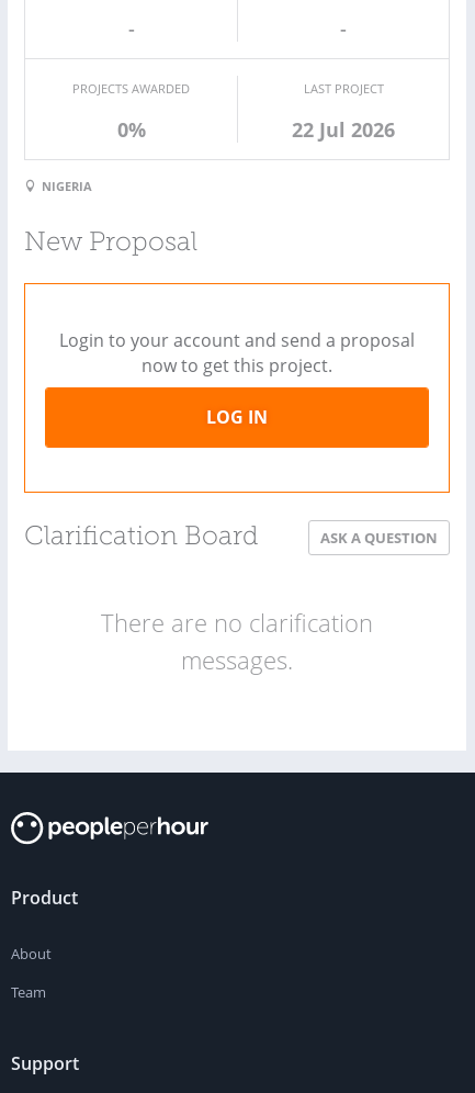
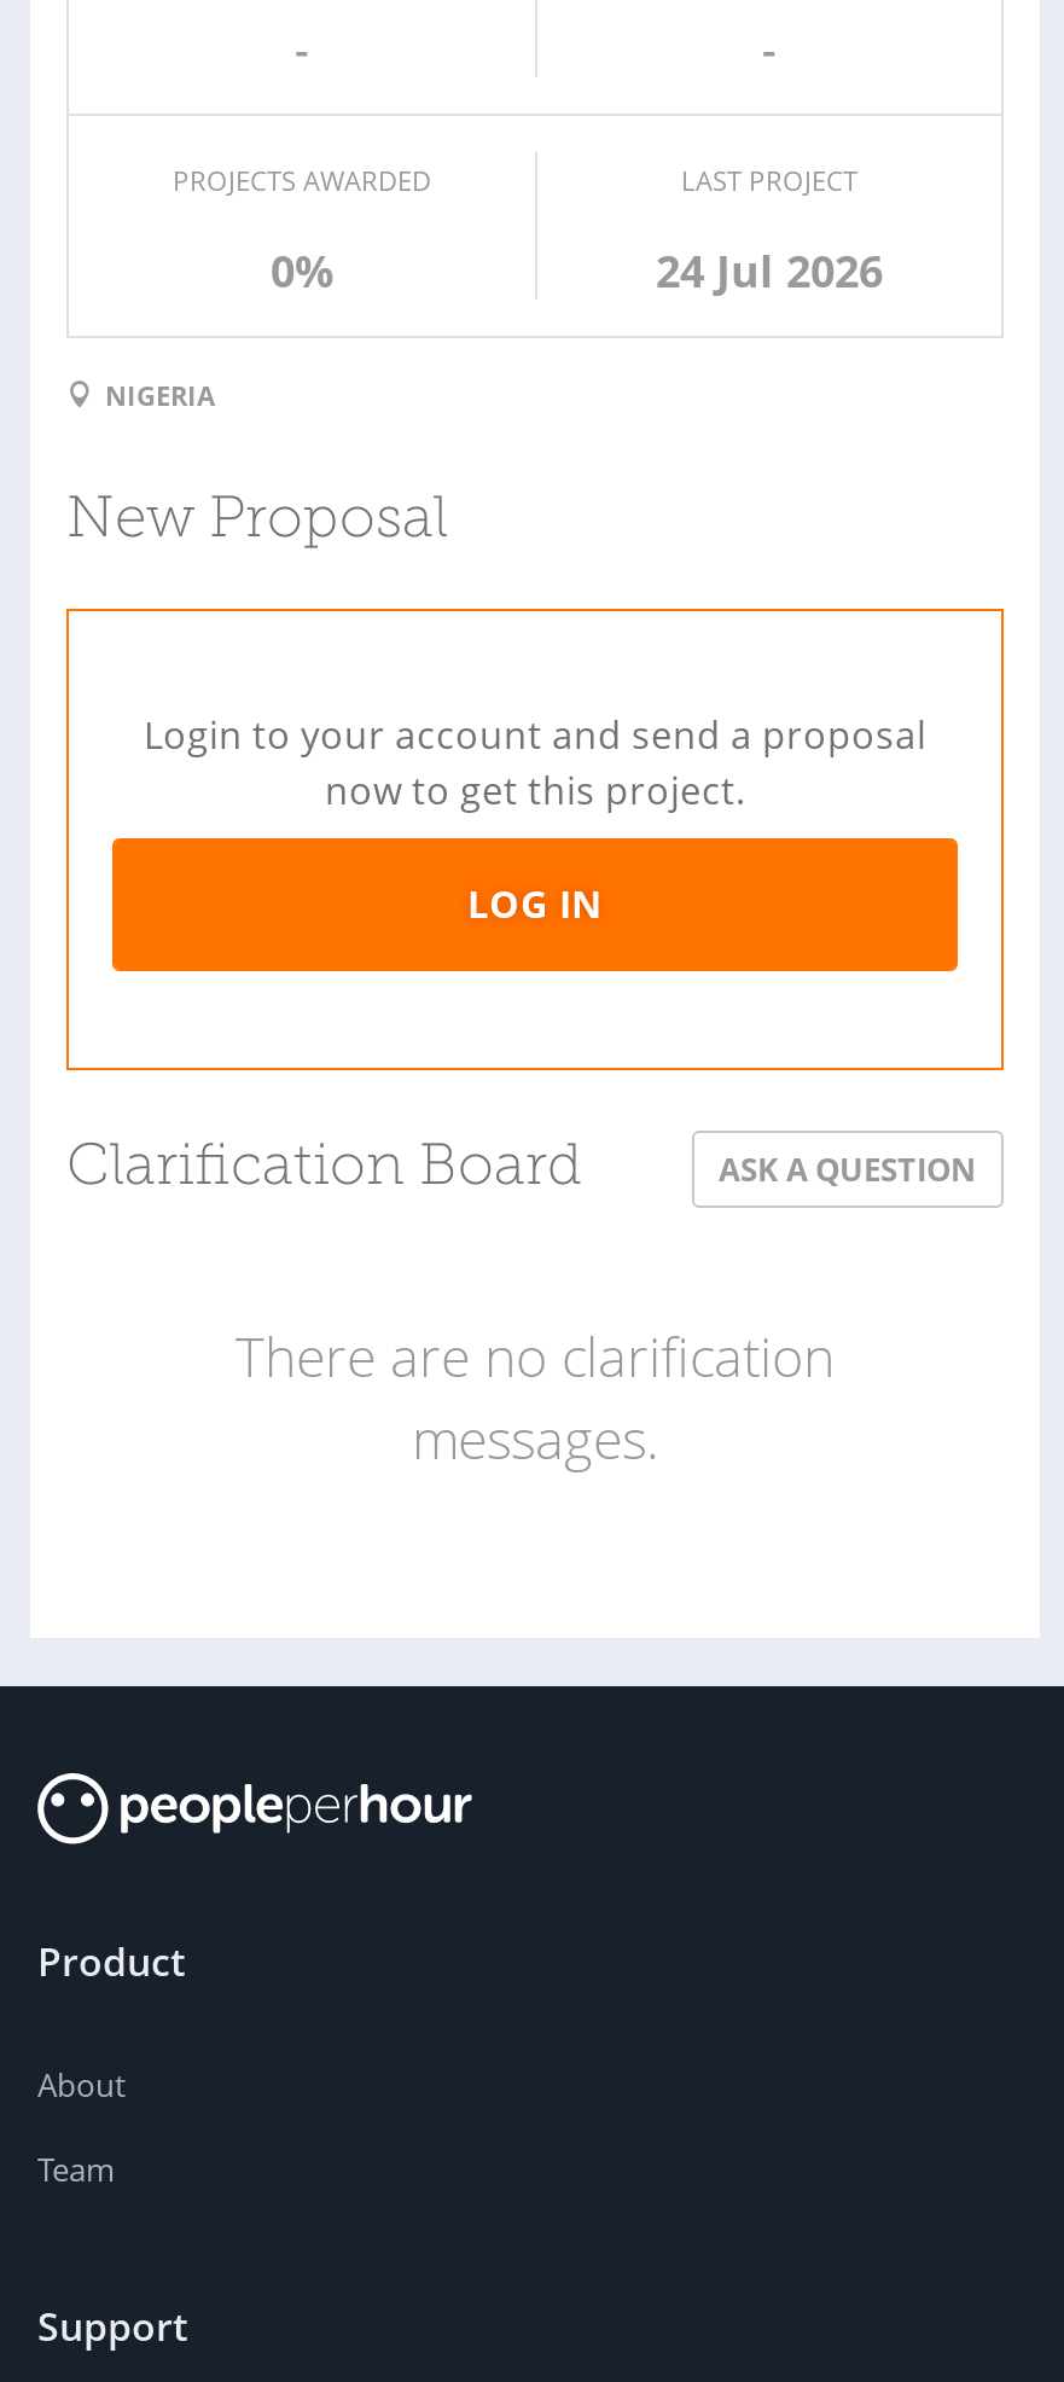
- 22 Jul 2026
+ 24 Jul 2026
